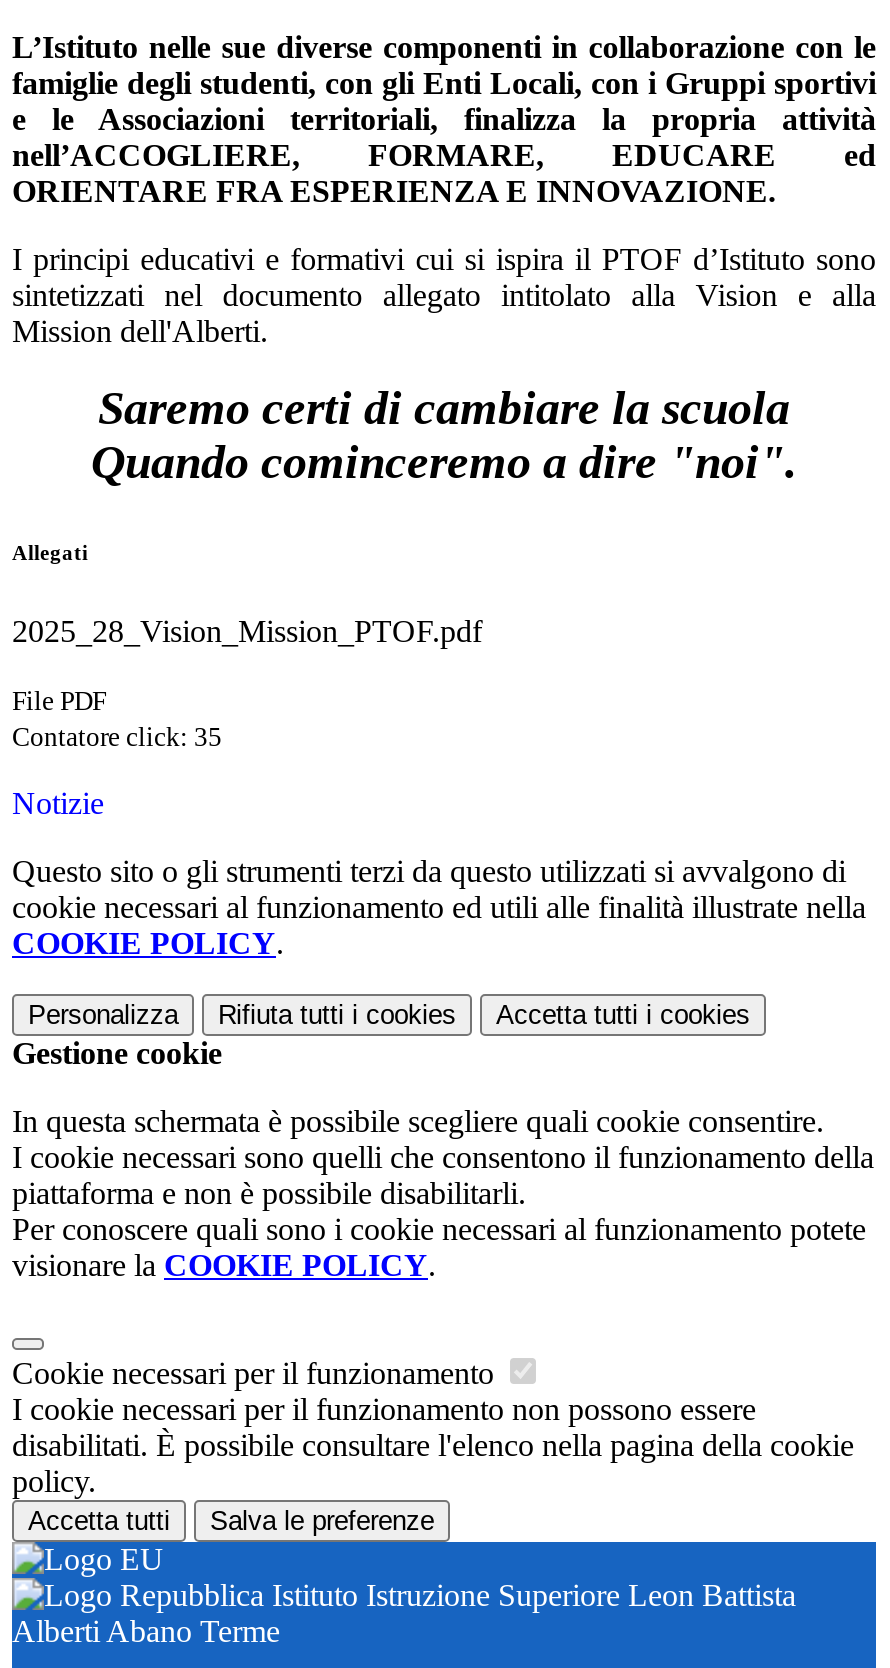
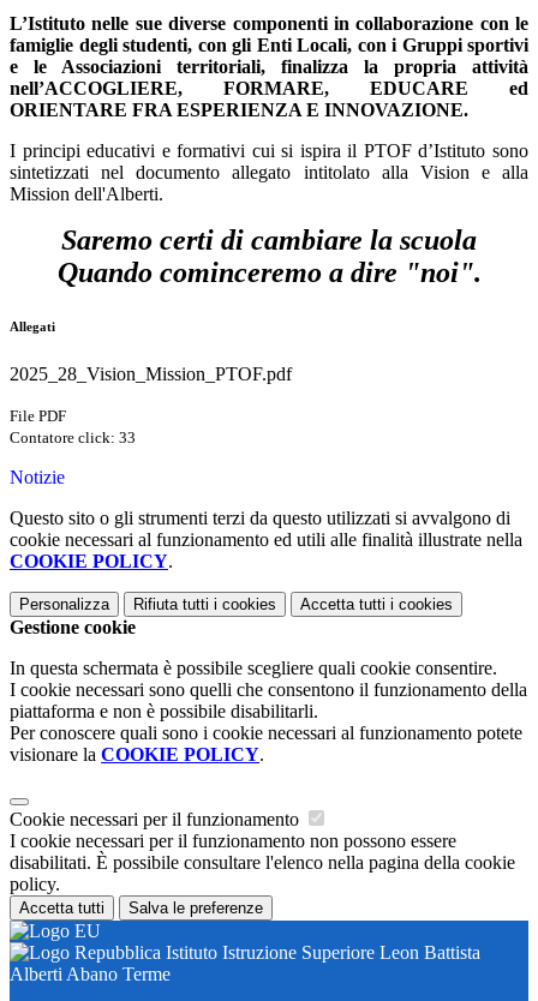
- Contatore click: 35
+ Contatore click: 33
